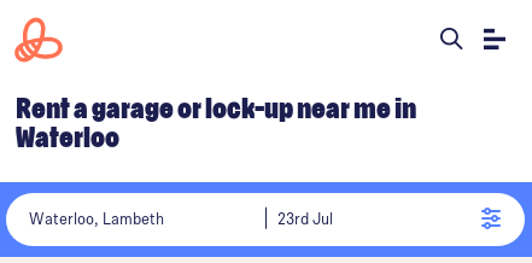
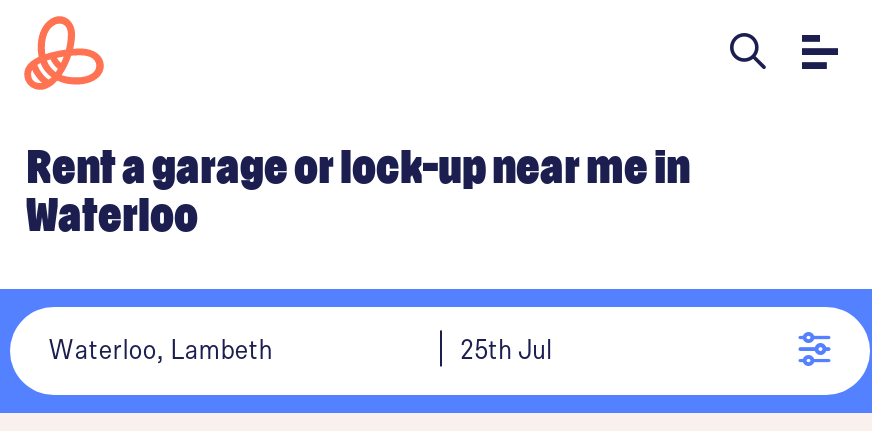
- 23rd Jul
+ 25th Jul
